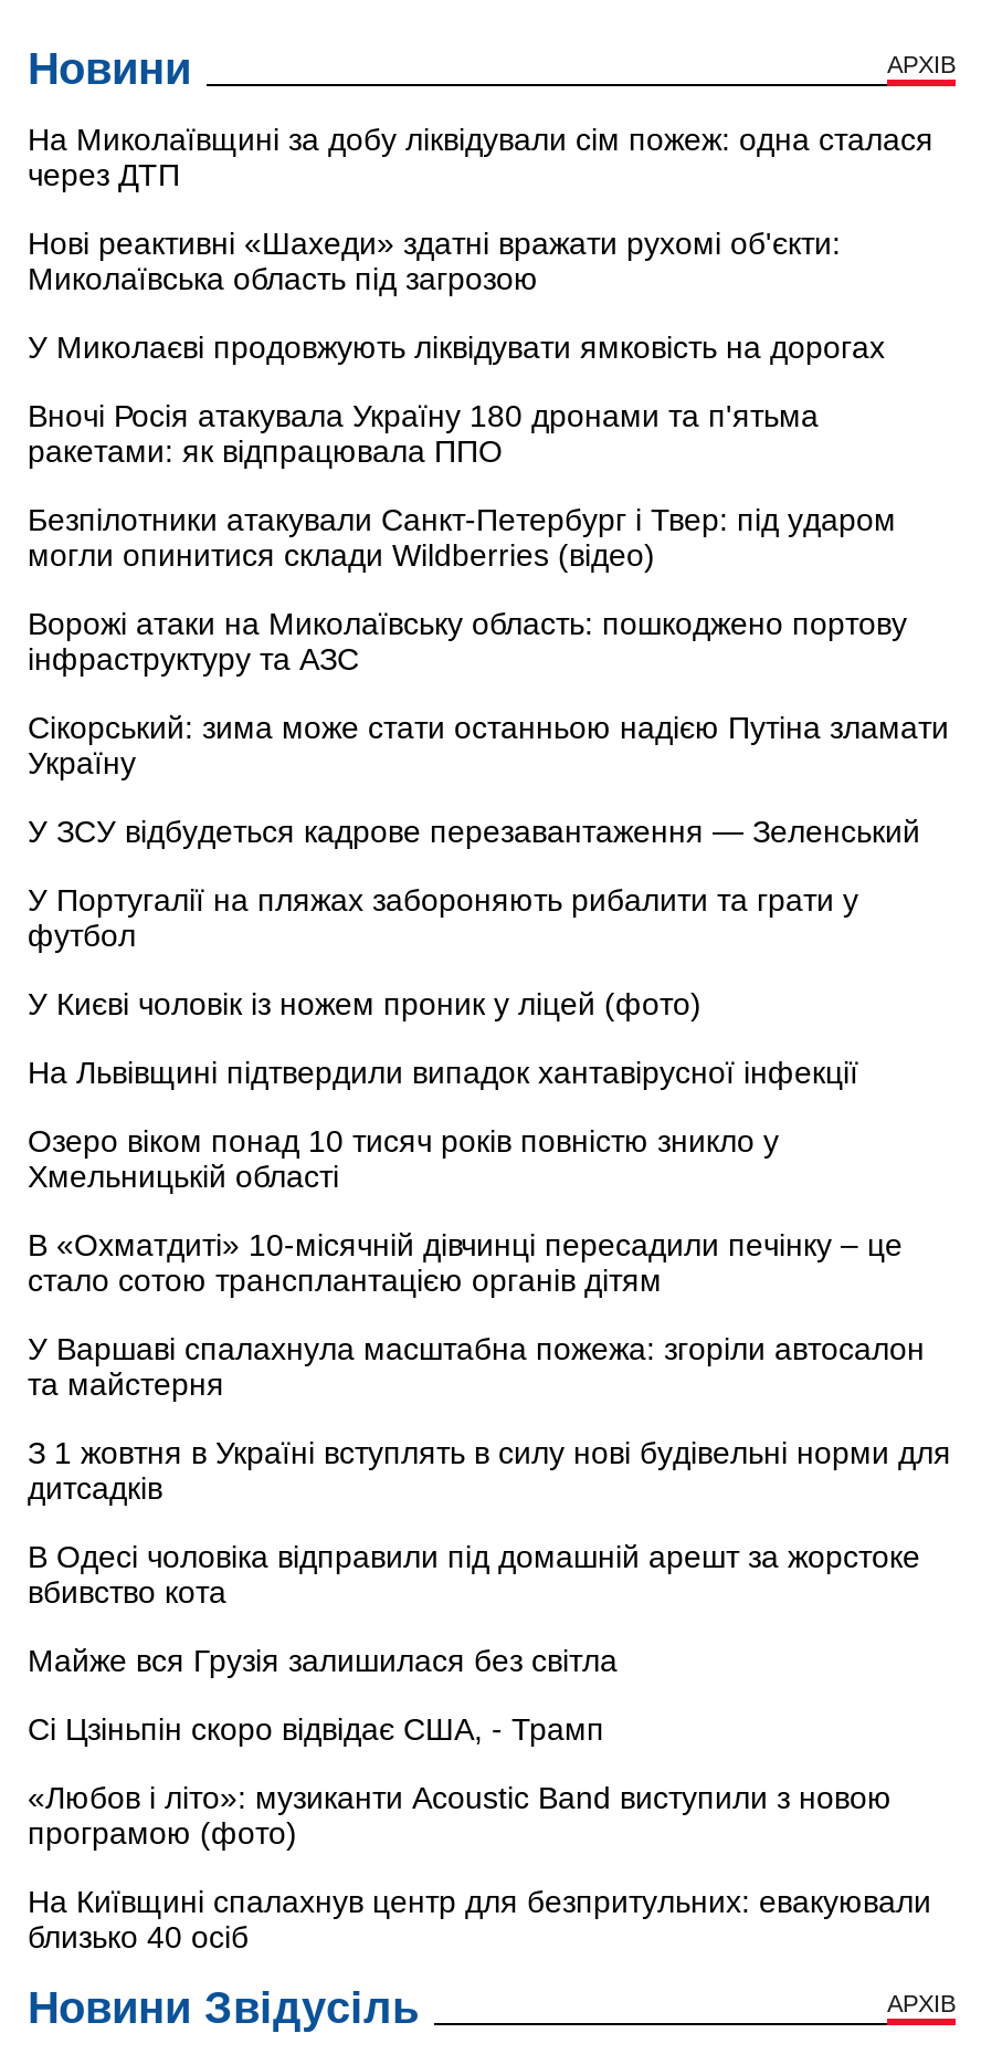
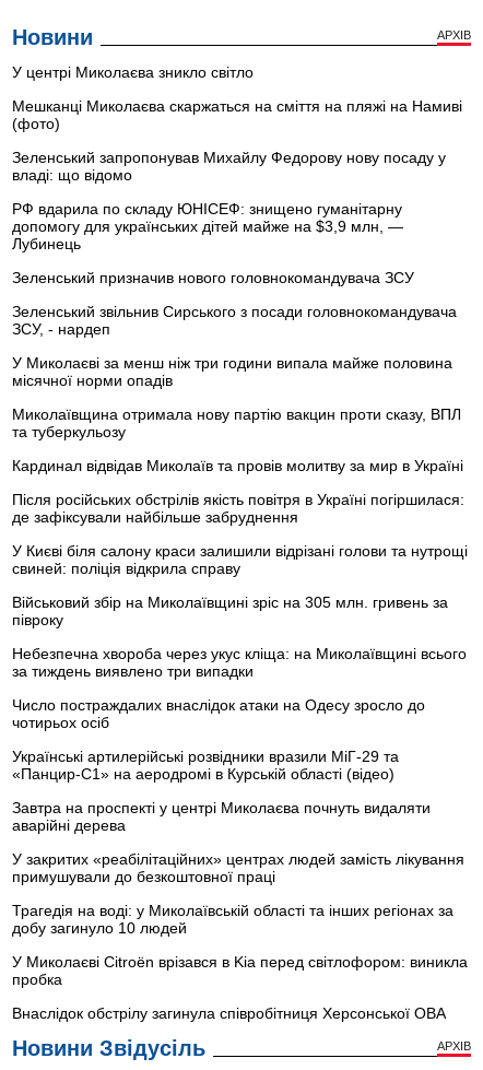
- На Миколаївщині за добу ліквідували сім пожеж: одна сталася
- через ДТП
+ У центрі Миколаєва зникло світло

- Нові реактивні «Шахеди» здатні вражати рухомі об'єкти:
- Миколаївська область під загрозою
+ Мешканці Миколаєва скаржаться на сміття на пляжі на Намиві
+ (фото)

- У Миколаєві продовжують ліквідувати ямковість на дорогах
+ Зеленський запропонував Михайлу Федорову нову посаду у
+ владі: що відомо

- Вночі Росія атакувала Україну 180 дронами та п'ятьма
- ракетами: як відпрацювала ППО
+ РФ вдарила по складу ЮНІСЕФ: знищено гуманітарну
+ допомогу для українських дітей майже на $3,9 млн, —
+ Лубинець

- Безпілотники атакували Санкт-Петербург і Твер: під ударом
- могли опинитися склади Wildberries (відео)
+ Зеленський призначив нового головнокомандувача ЗСУ

- Ворожі атаки на Миколаївську область: пошкоджено портову
- інфраструктуру та АЗС
+ Зеленський звільнив Сирського з посади головнокомандувача
+ ЗСУ, - нардеп

- Сікорський: зима може стати останньою надією Путіна зламати
- Україну
+ У Миколаєві за менш ніж три години випала майже половина
+ місячної норми опадів

- У ЗСУ відбудеться кадрове перезавантаження — Зеленський
+ Миколаївщина отримала нову партію вакцин проти сказу, ВПЛ
+ та туберкульозу

- У Португалії на пляжах забороняють рибалити та грати у
- футбол
+ Кардинал відвідав Миколаїв та провів молитву за мир в Україні

- У Києві чоловік із ножем проник у ліцей (фото)
+ Після російських обстрілів якість повітря в Україні погіршилася:
+ де зафіксували найбільше забруднення

- На Львівщині підтвердили випадок хантавірусної інфекції
+ У Києві біля салону краси залишили відрізані голови та нутрощі
+ свиней: поліція відкрила справу

- Озеро віком понад 10 тисяч років повністю зникло у
- Хмельницькій області
+ Військовий збір на Миколаївщині зріс на 305 млн. гривень за
+ півроку

- В «Охматдиті» 10-місячній дівчинці пересадили печінку – це
- стало сотою трансплантацією органів дітям
+ Небезпечна хвороба через укус кліща: на Миколаївщині всього
+ за тиждень виявлено три випадки

- У Варшаві спалахнула масштабна пожежа: згоріли автосалон
- та майстерня
+ Число постраждалих внаслідок атаки на Одесу зросло до
+ чотирьох осіб

- З 1 жовтня в Україні вступлять в силу нові будівельні норми для
- дитсадків
+ Українські артилерійські розвідники вразили МіГ-29 та
+ «Панцир-С1» на аеродромі в Курській області (відео)

- В Одесі чоловіка відправили під домашній арешт за жорстоке
- вбивство кота
+ Завтра на проспекті у центрі Миколаєва почнуть видаляти
+ аварійні дерева

- Майже вся Грузія залишилася без світла
+ У закритих «реабілітаційних» центрах людей замість лікування
+ примушували до безкоштовної праці

- Сі Цзіньпін скоро відвідає США, - Трамп
+ Трагедія на воді: у Миколаївській області та інших регіонах за
+ добу загинуло 10 людей

- «Любов і літо»: музиканти Acoustic Band виступили з новою
- програмою (фото)
+ У Миколаєві Citroën врізався в Kia перед світлофором: виникла
+ пробка

- На Київщині спалахнув центр для безпритульних: евакуювали
- близько 40 осіб
+ Внаслідок обстрілу загинула співробітниця Херсонської ОВА
